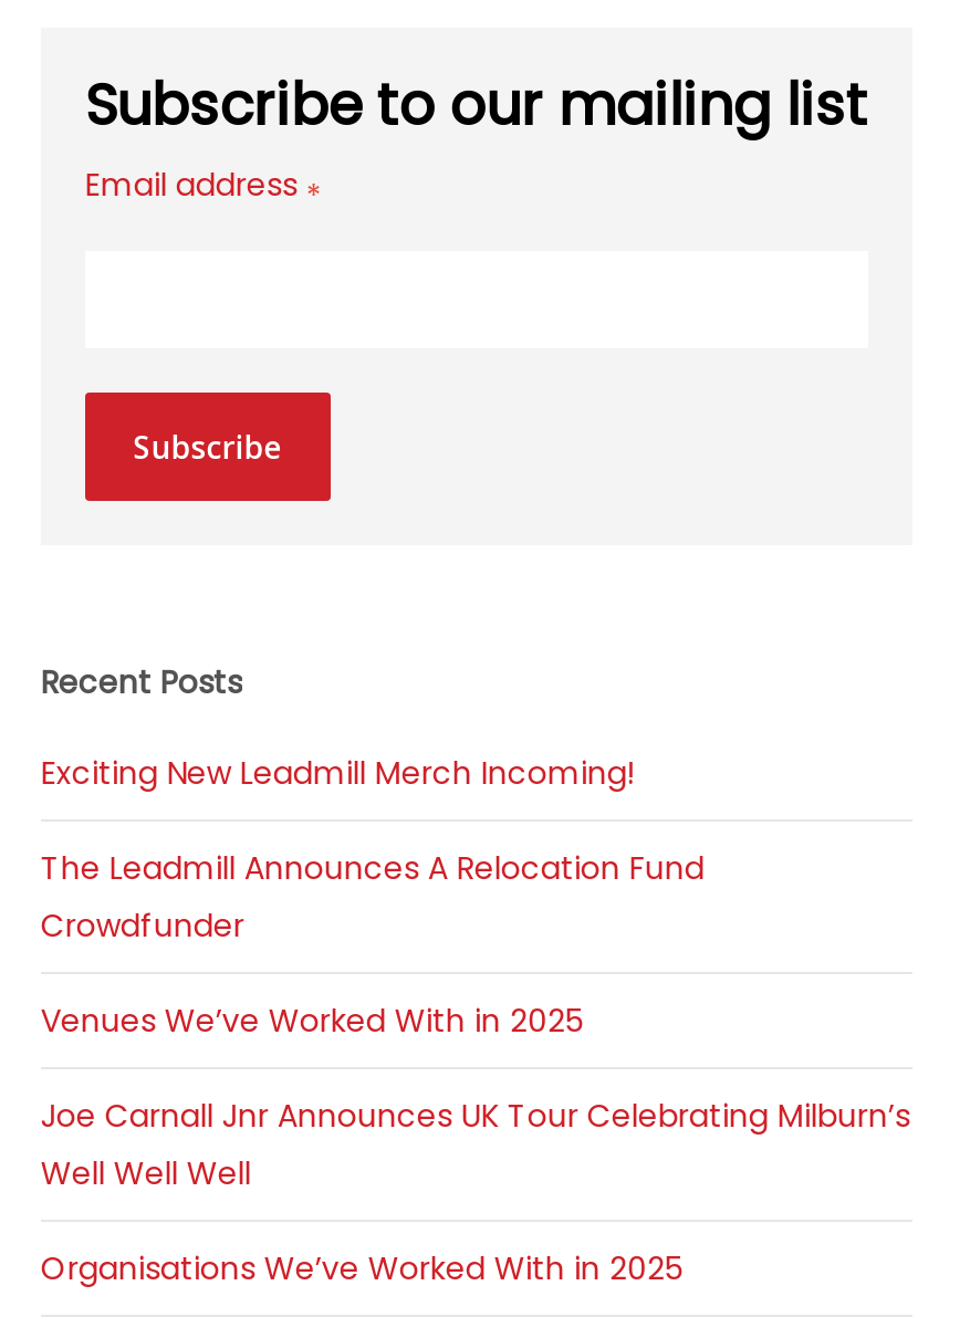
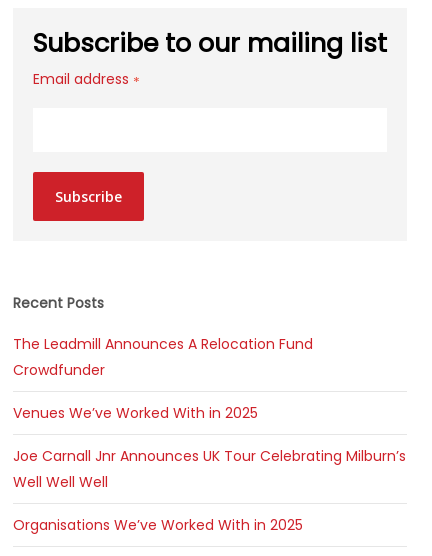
- Exciting New Leadmill Merch Incoming!
